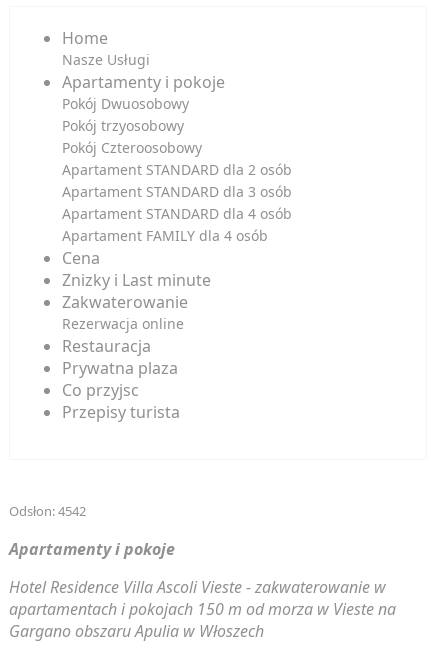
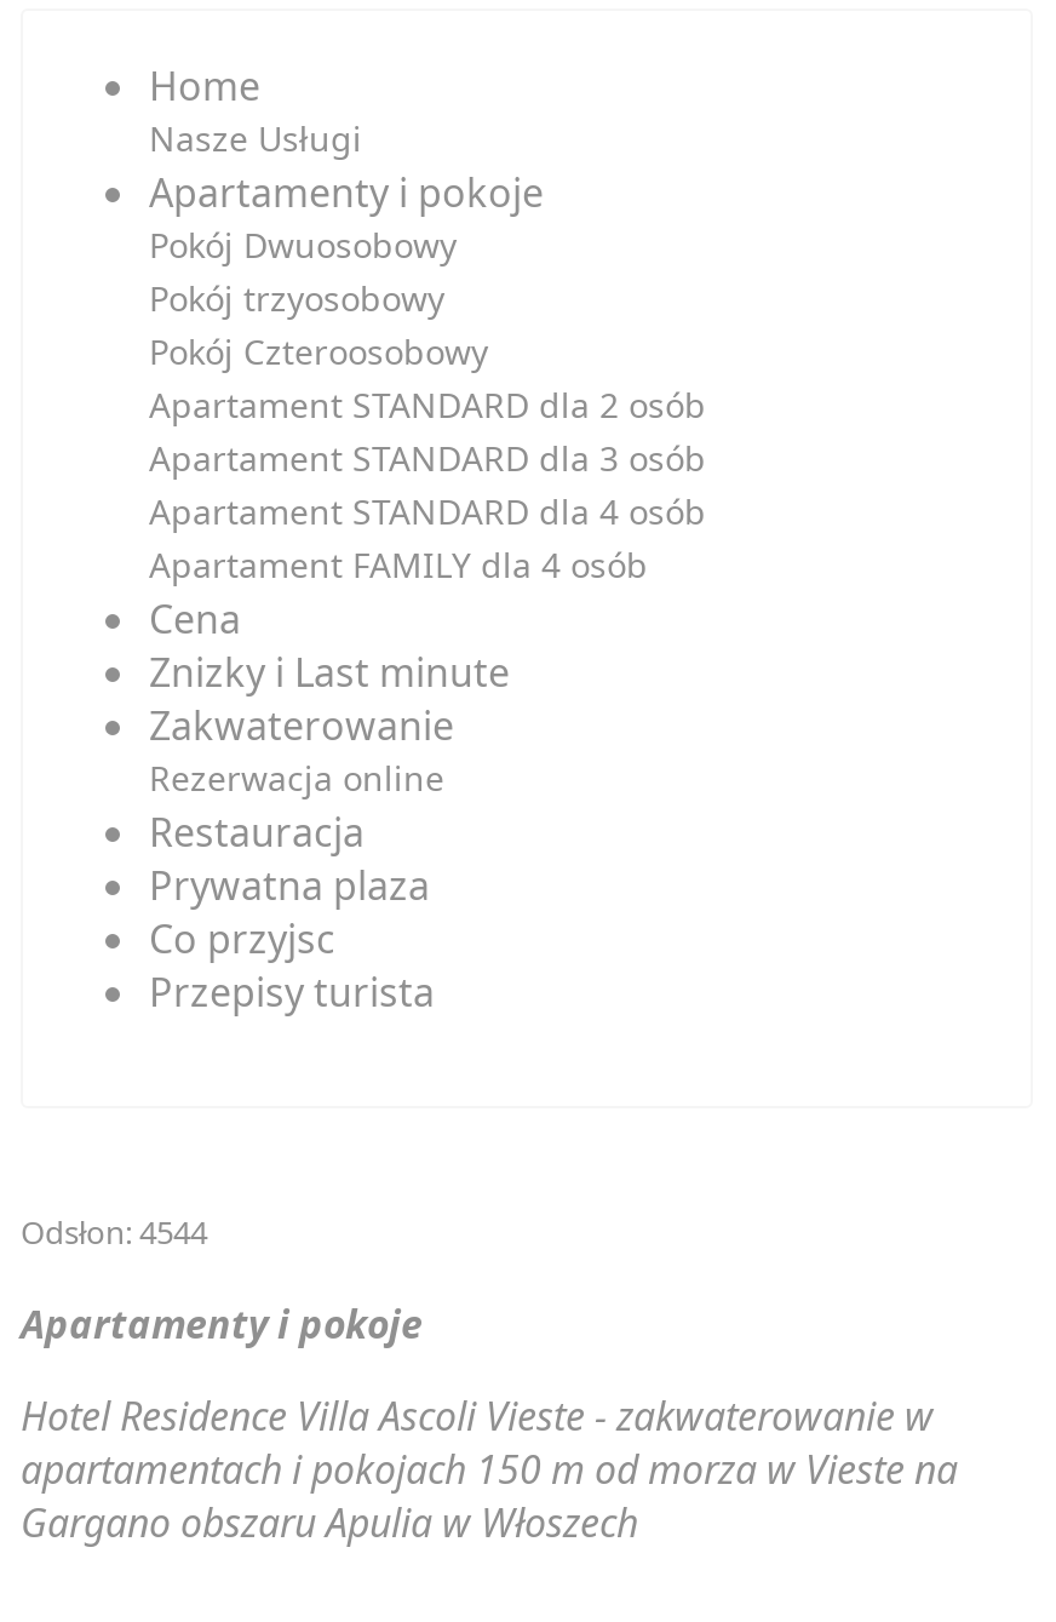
- Odsłon: 4542
+ Odsłon: 4544
